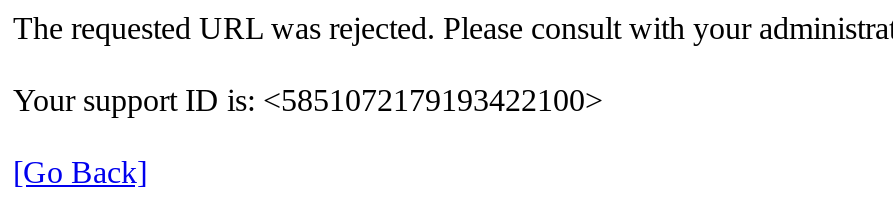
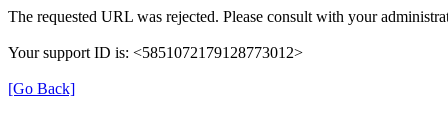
- Your support ID is: <5851072179193422100>
+ Your support ID is: <5851072179128773012>
